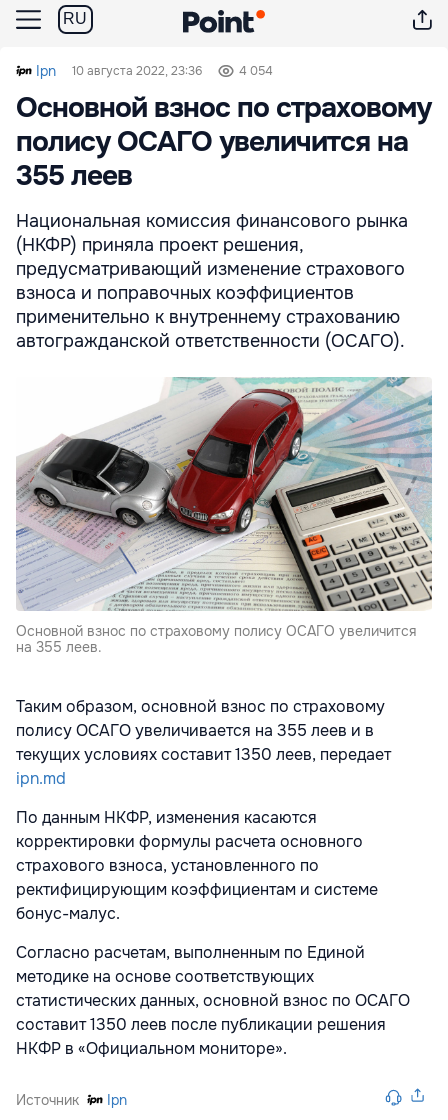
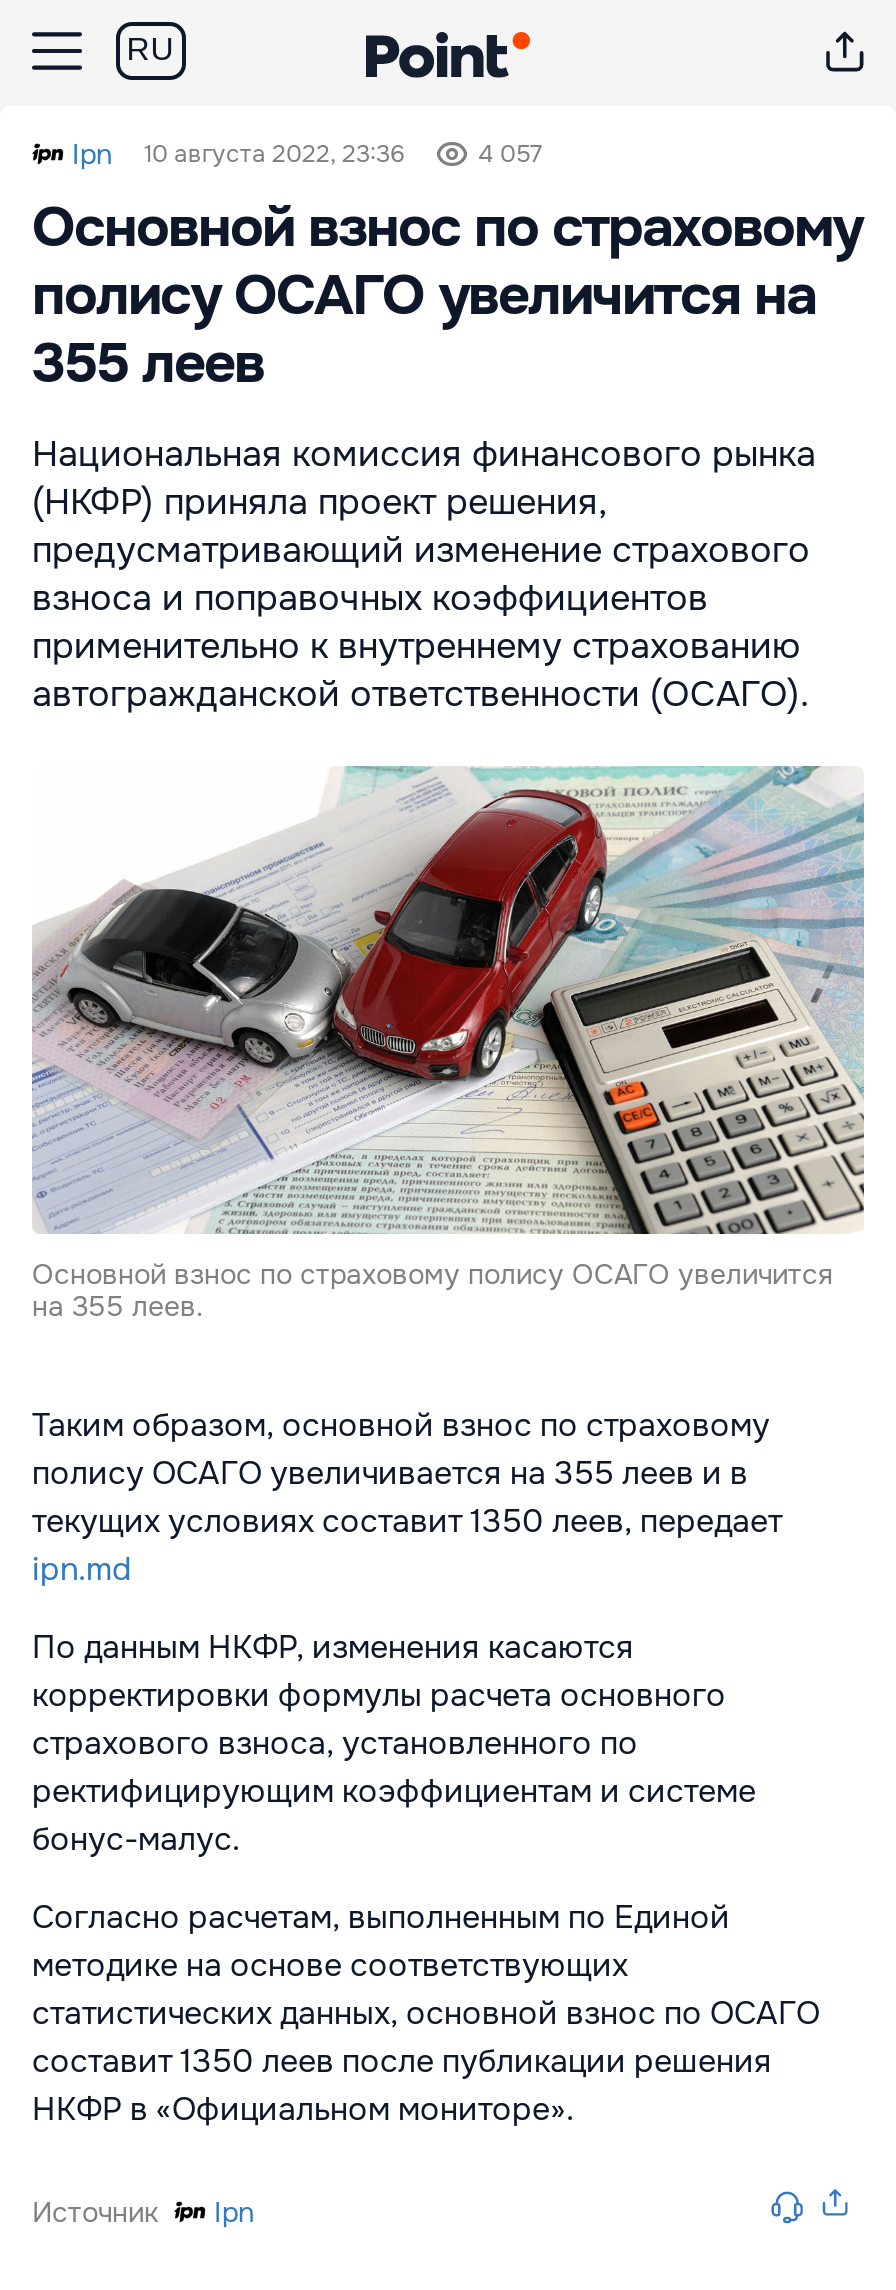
- 4 054
+ 4 057
